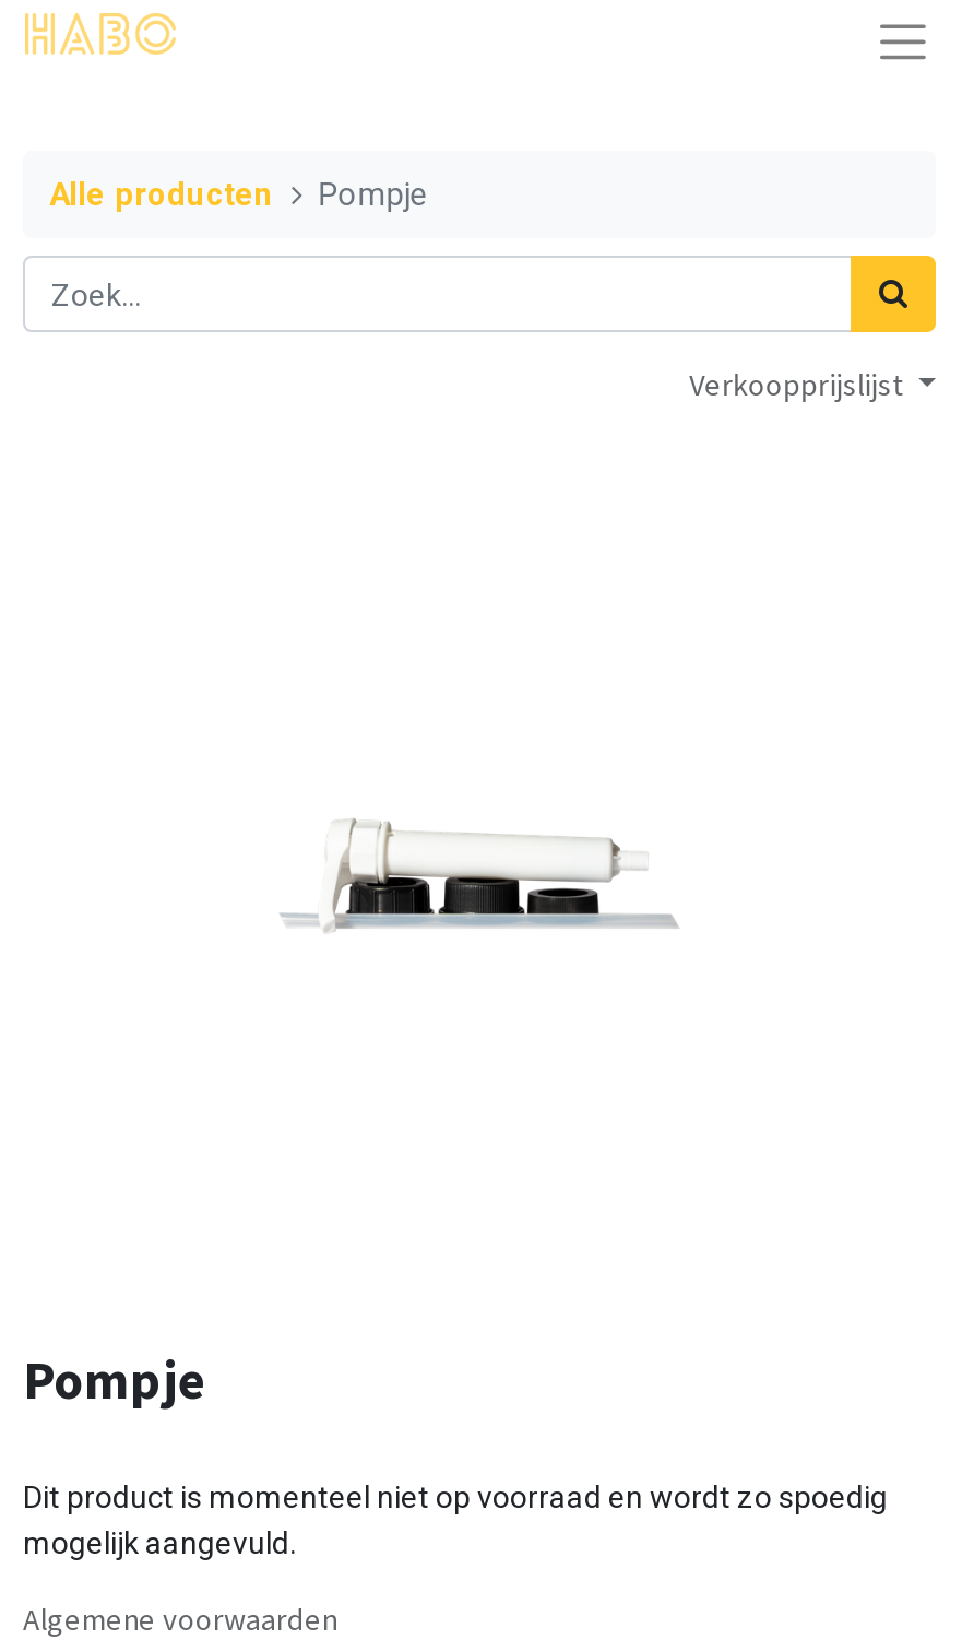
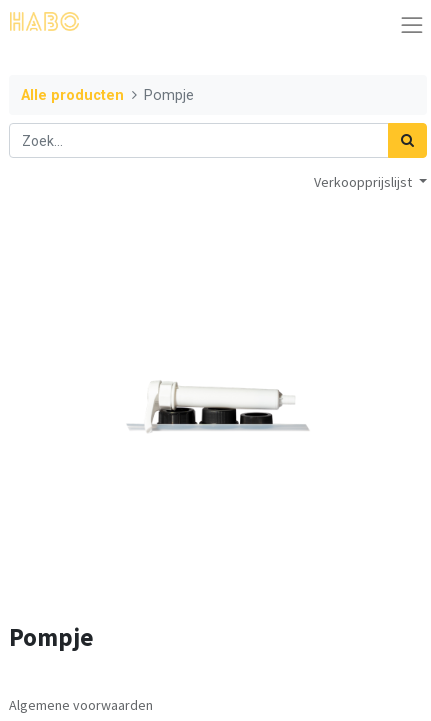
- Dit product is momenteel niet op voorraad en wordt zo spoedig
- mogelijk aangevuld.
